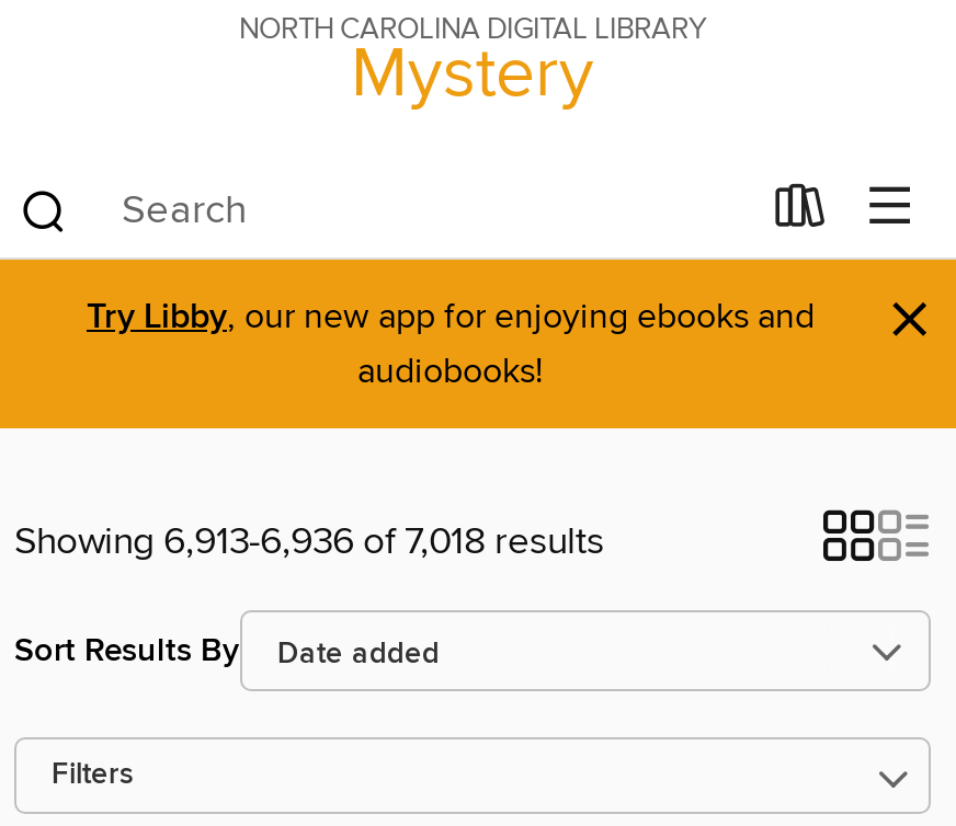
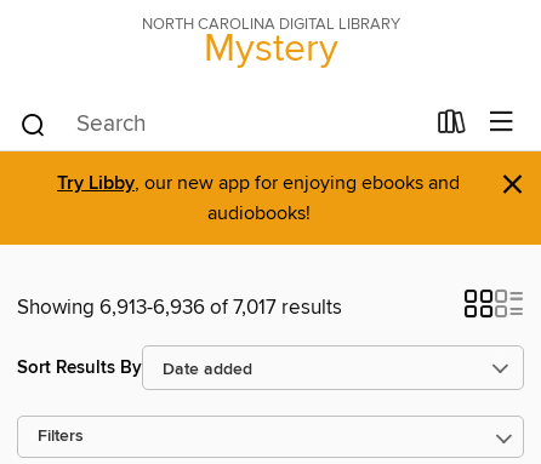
- Showing 6,913-6,936 of 7,018 results
+ Showing 6,913-6,936 of 7,017 results
